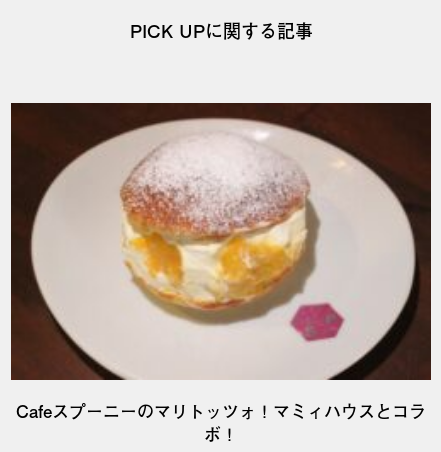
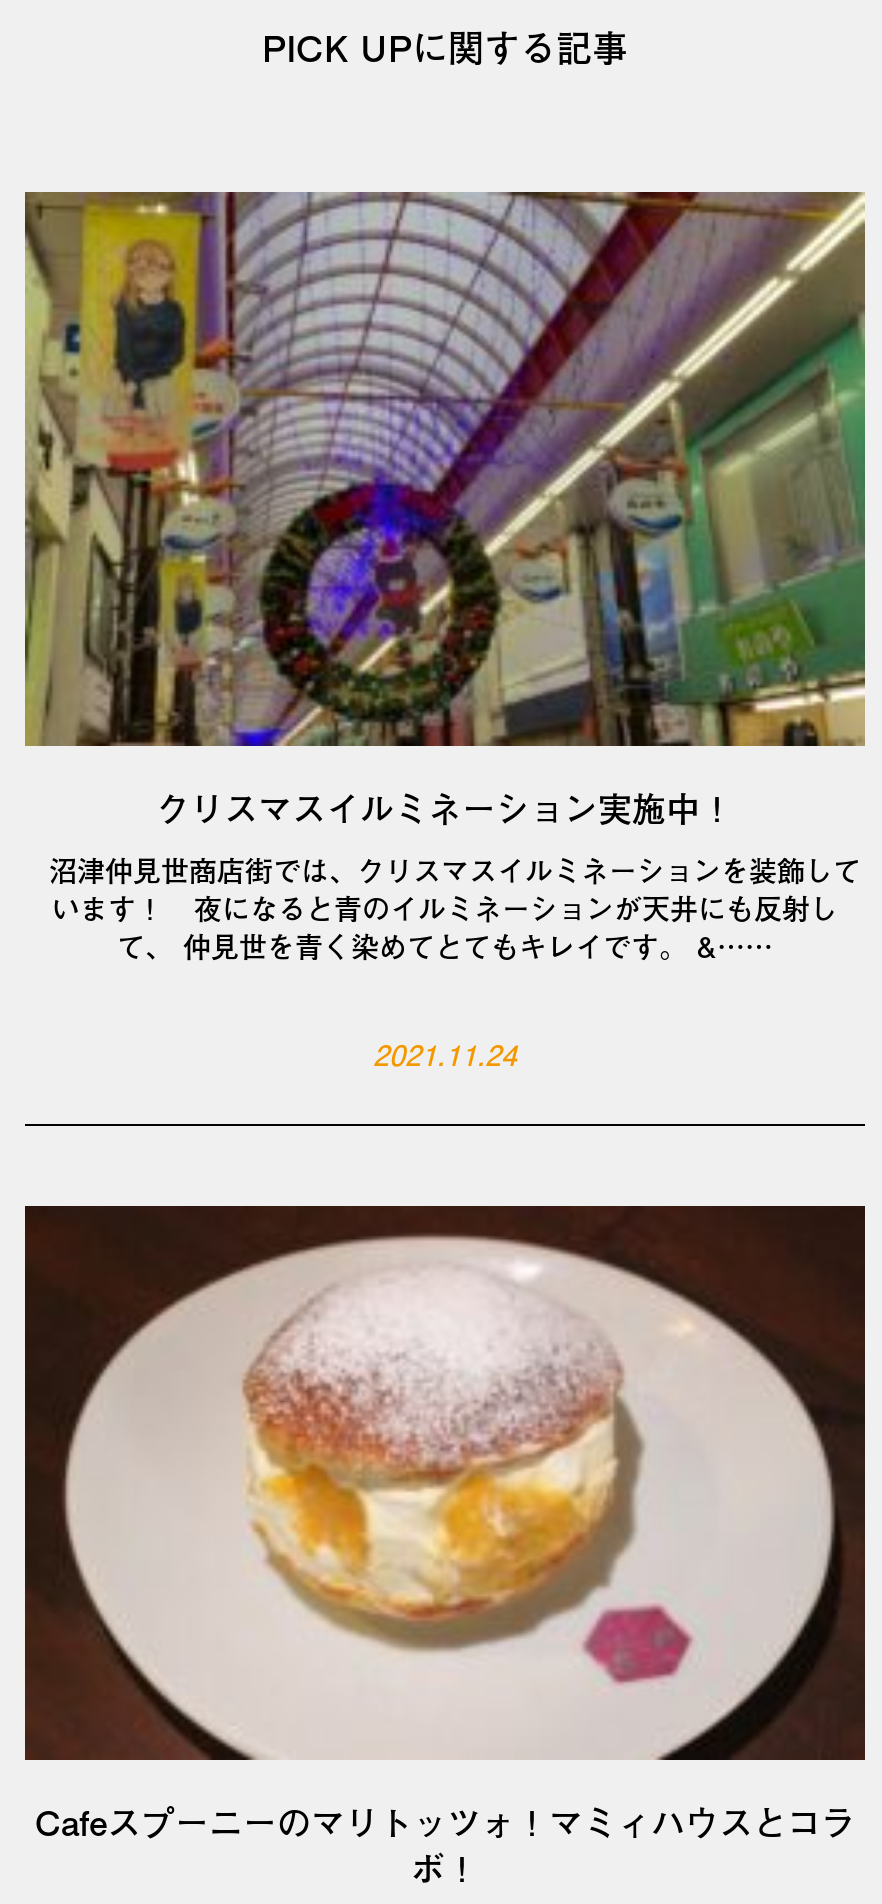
+ [image]
+ クリスマスイルミネーション実施中！
+ 沼津仲見世商店街では、クリスマスイルミネーションを装飾して
+ います！ 夜になると青のイルミネーションが天井にも反射し
+ て、 仲見世を青く染めてとてもキレイです。 &……
+ 2021.11.24
